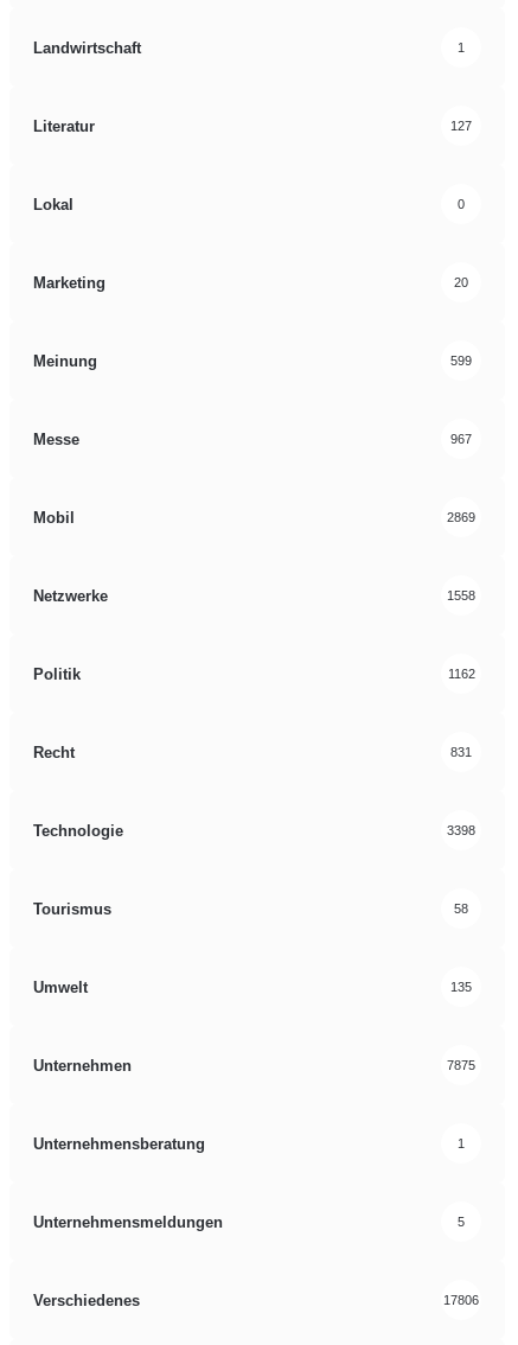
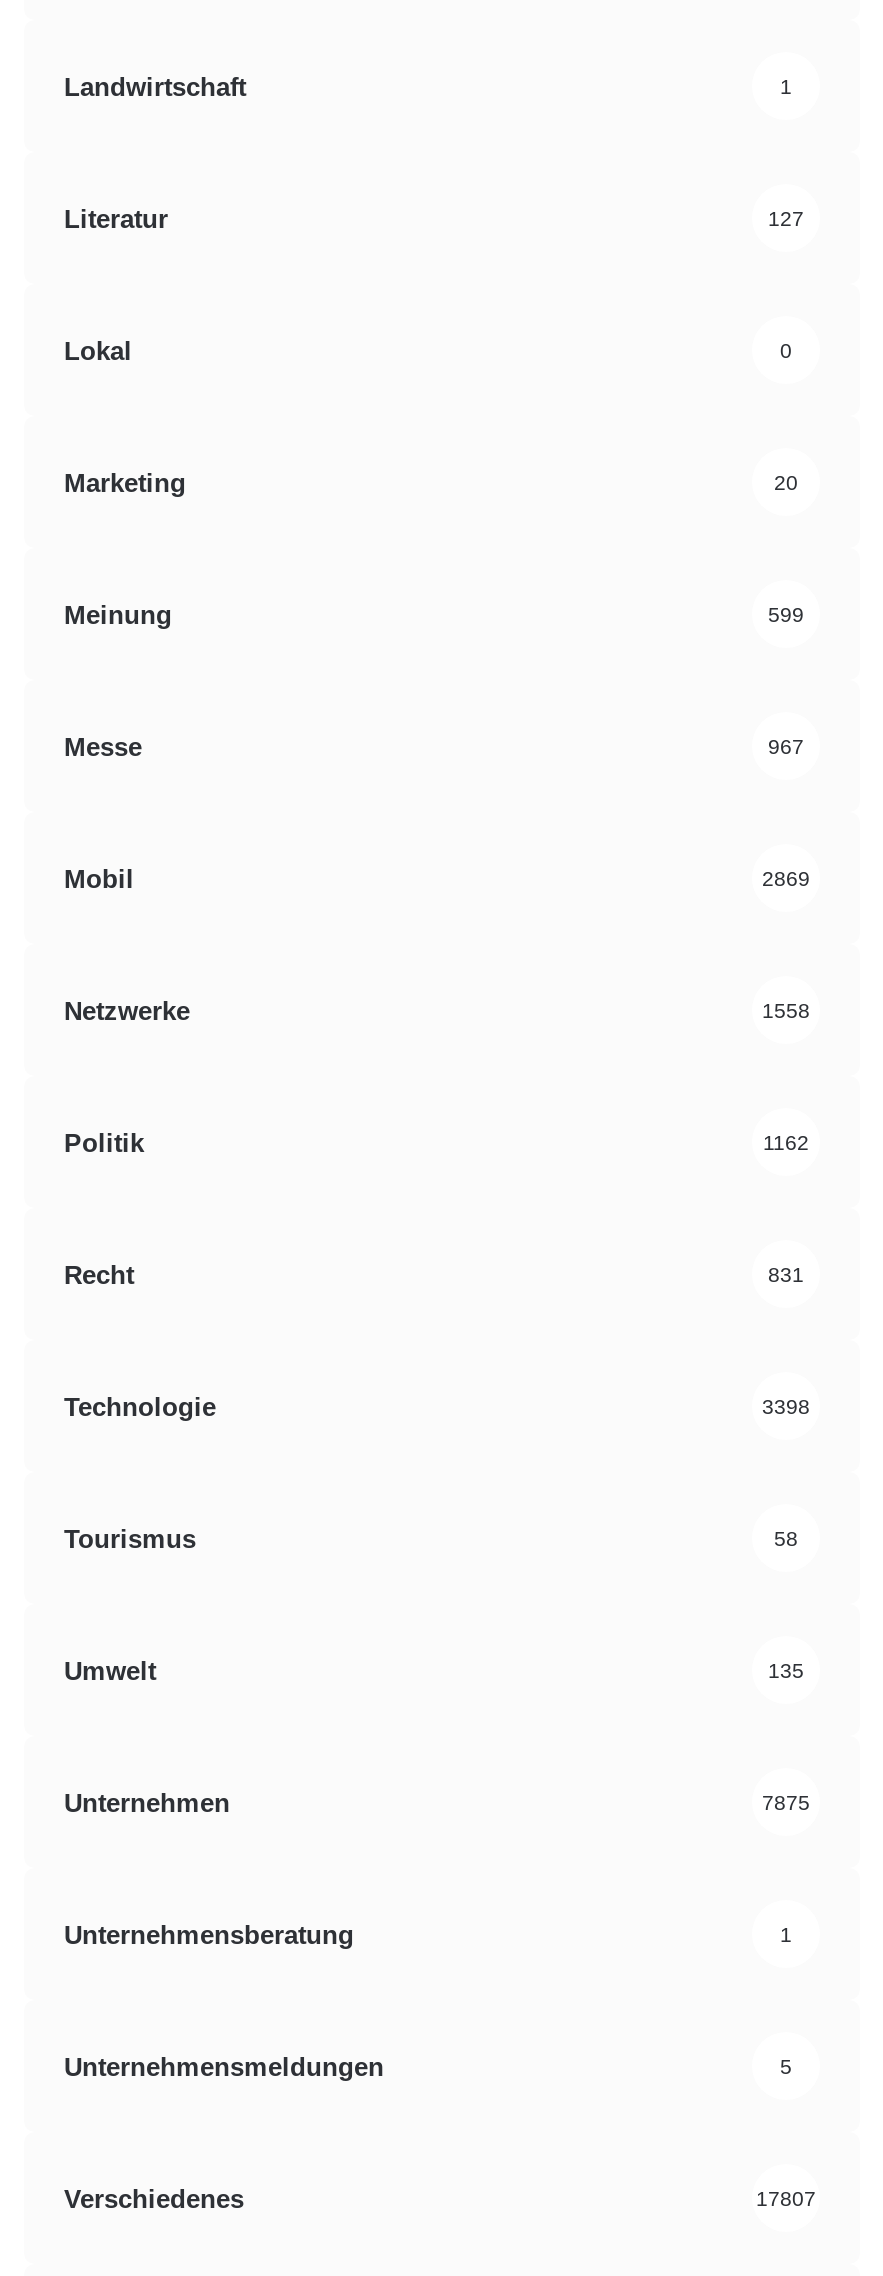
- 17806
+ 17807
